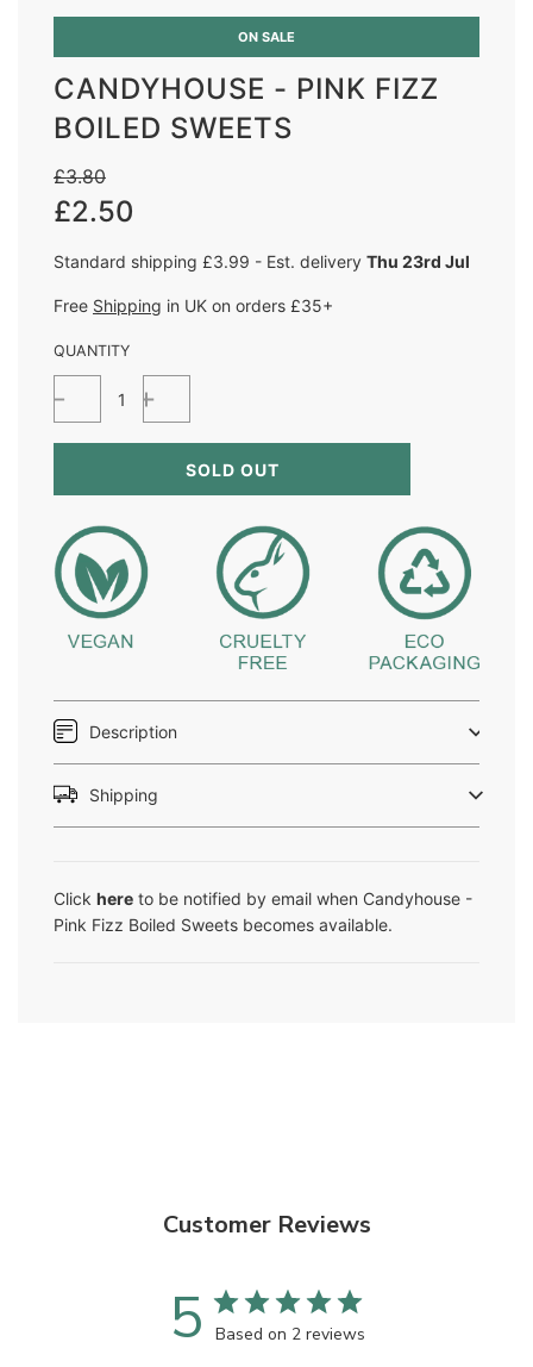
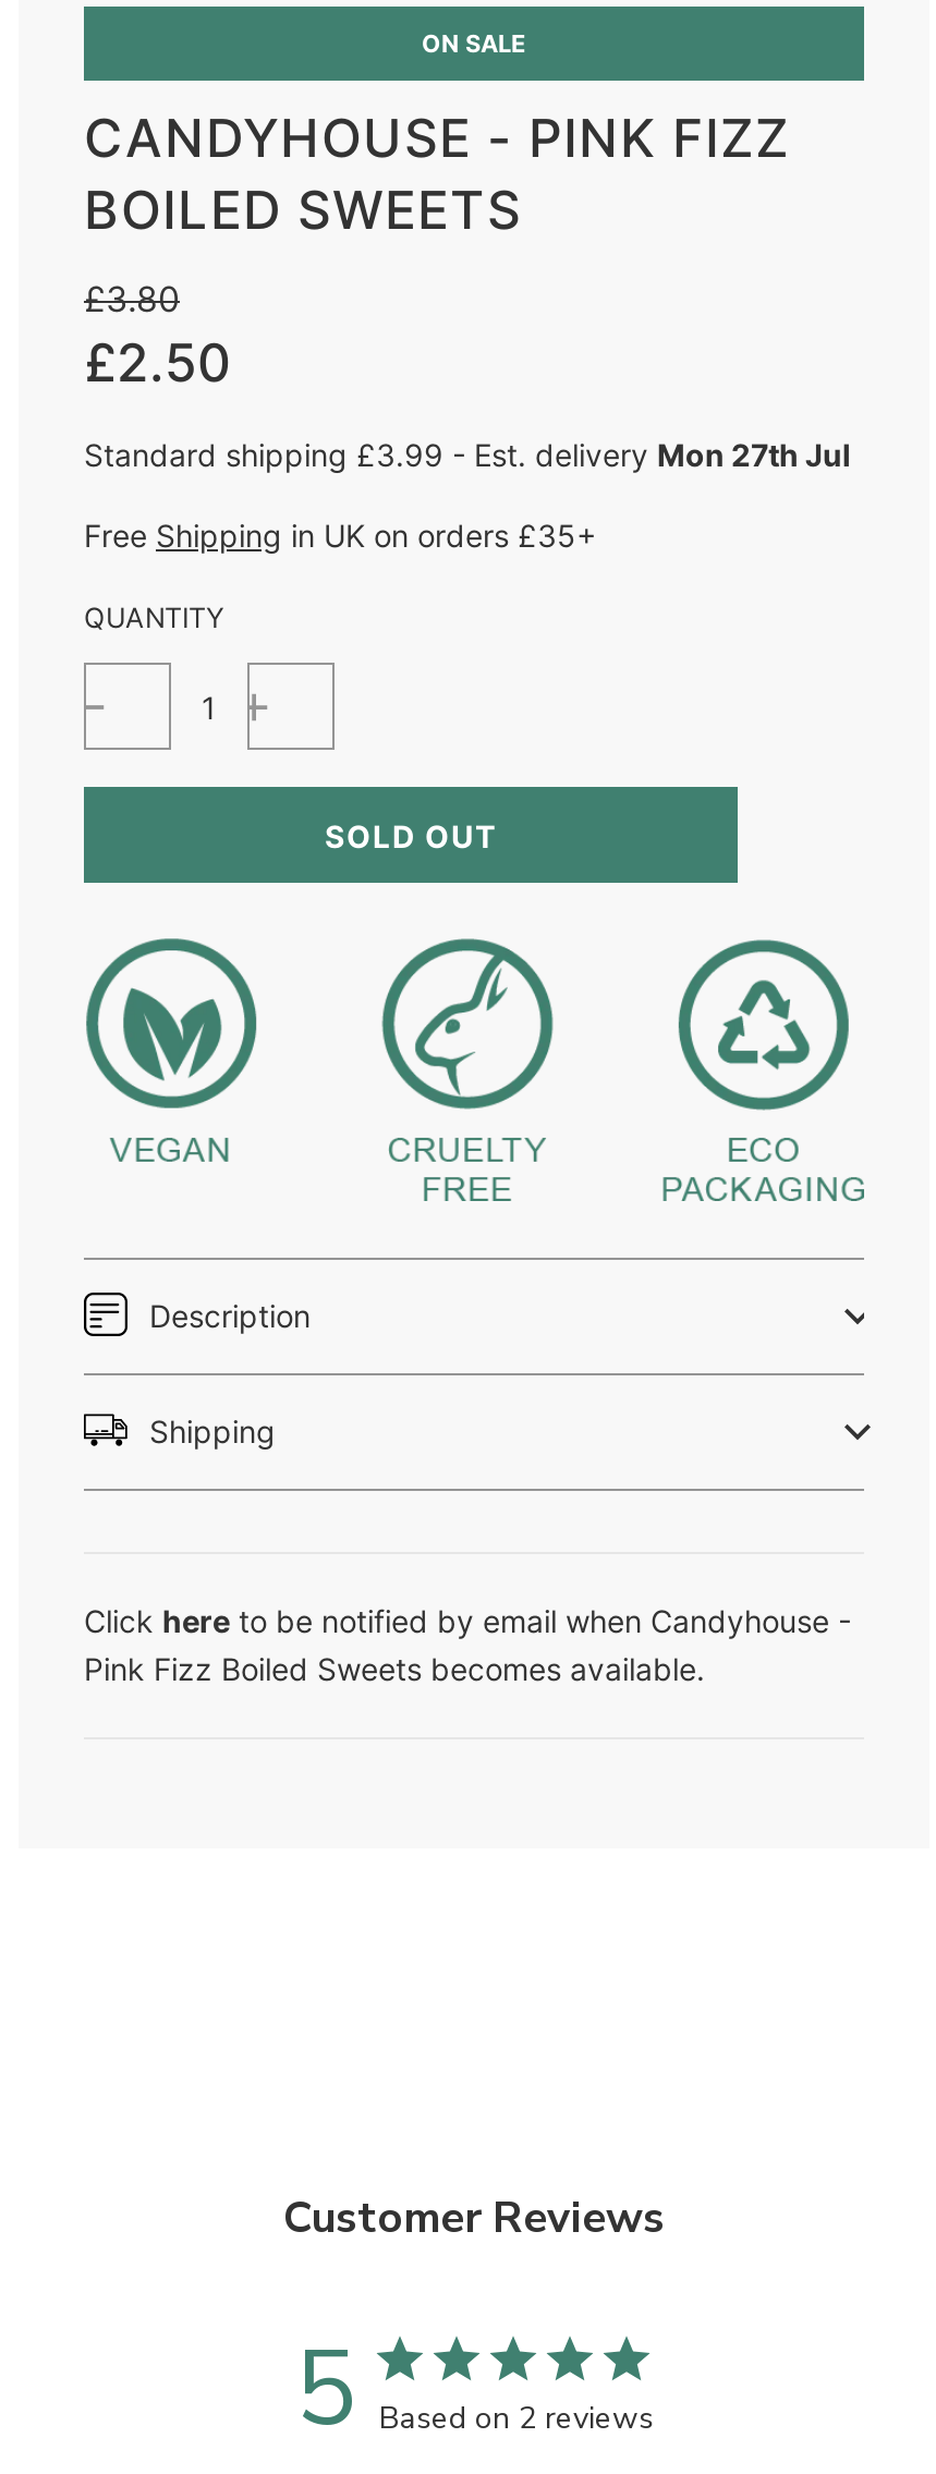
- Standard shipping £3.99 - Est. delivery Thu 23rd Jul
+ Standard shipping £3.99 - Est. delivery Mon 27th Jul
